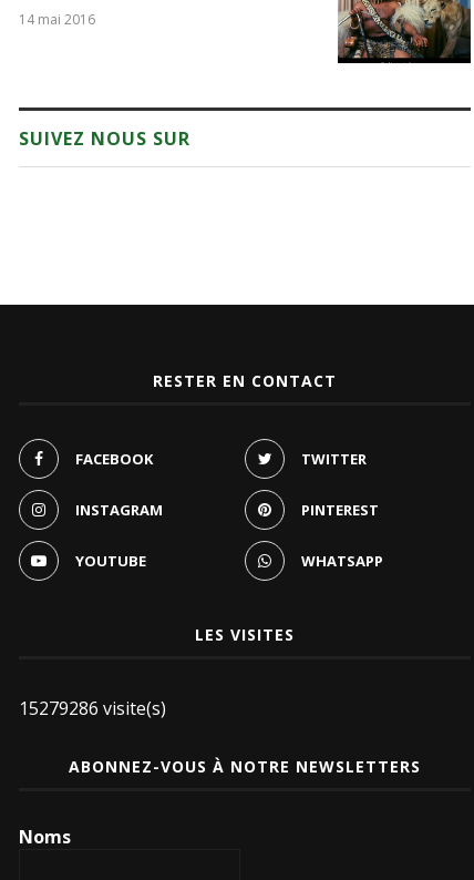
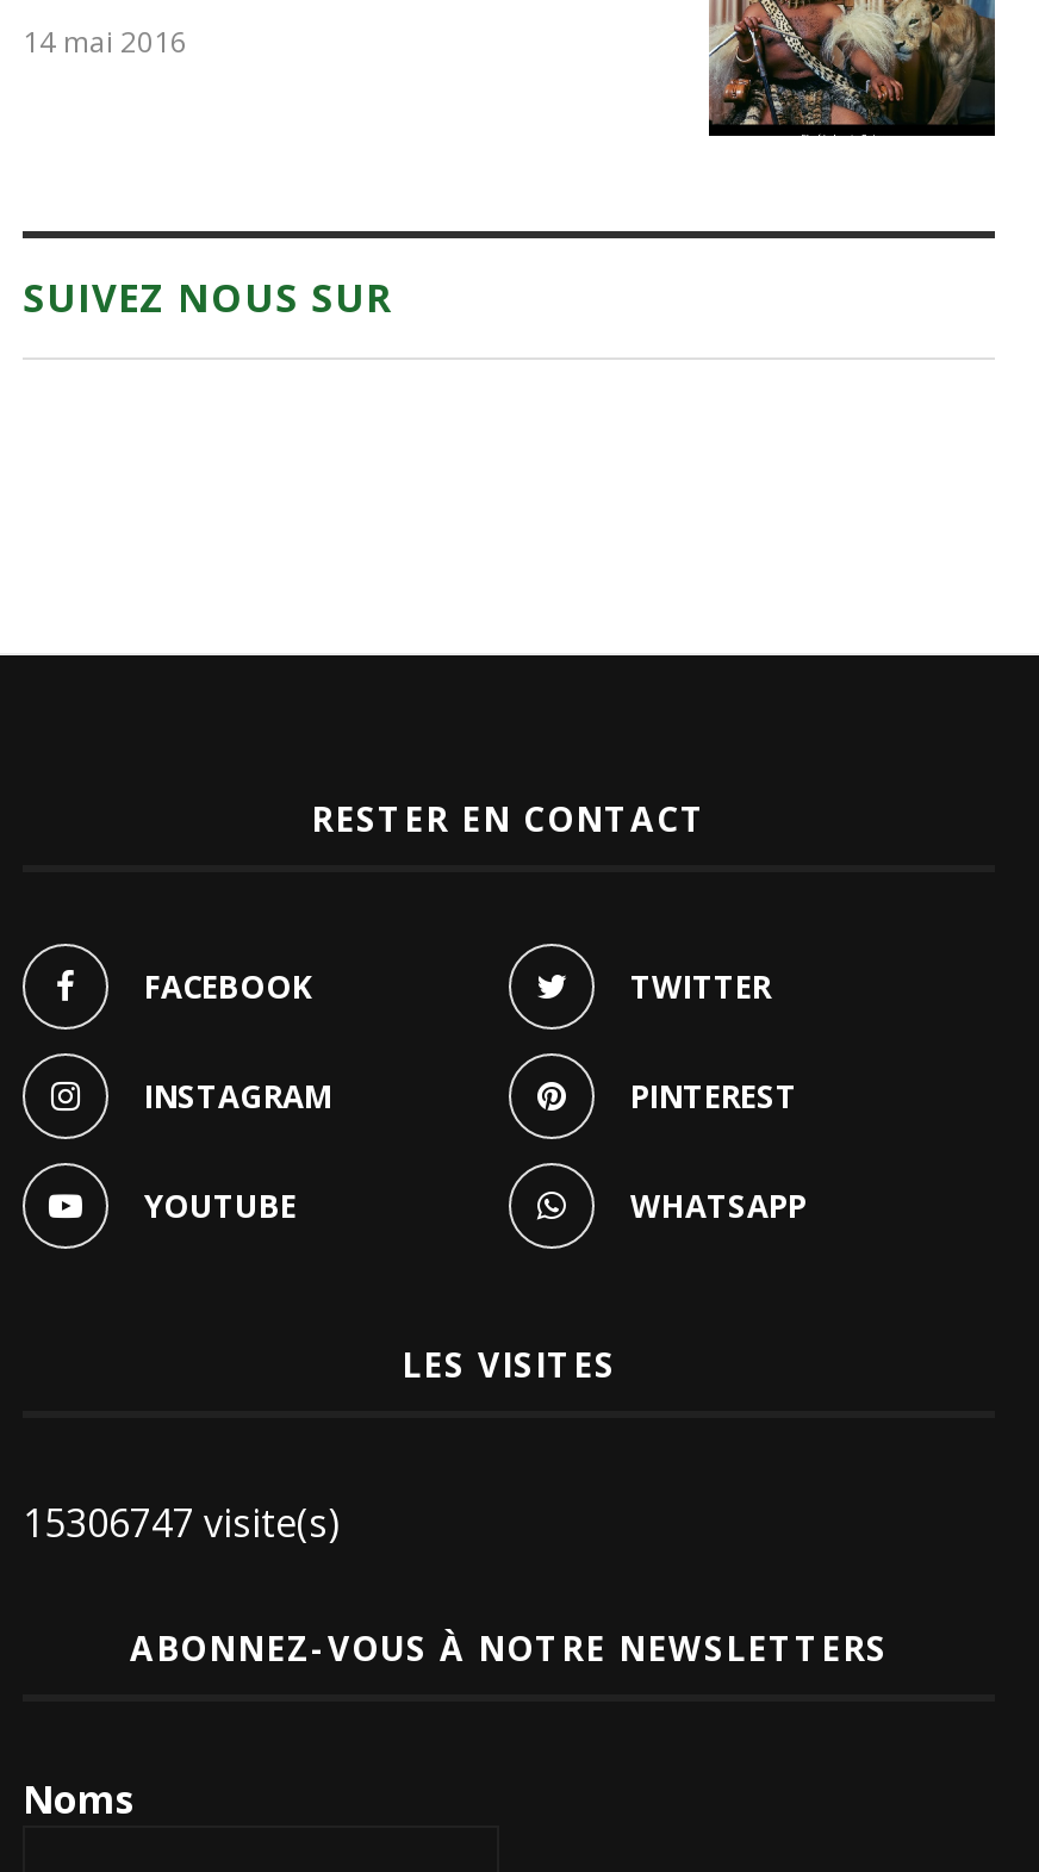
- 15279286 visite(s)
+ 15306747 visite(s)
